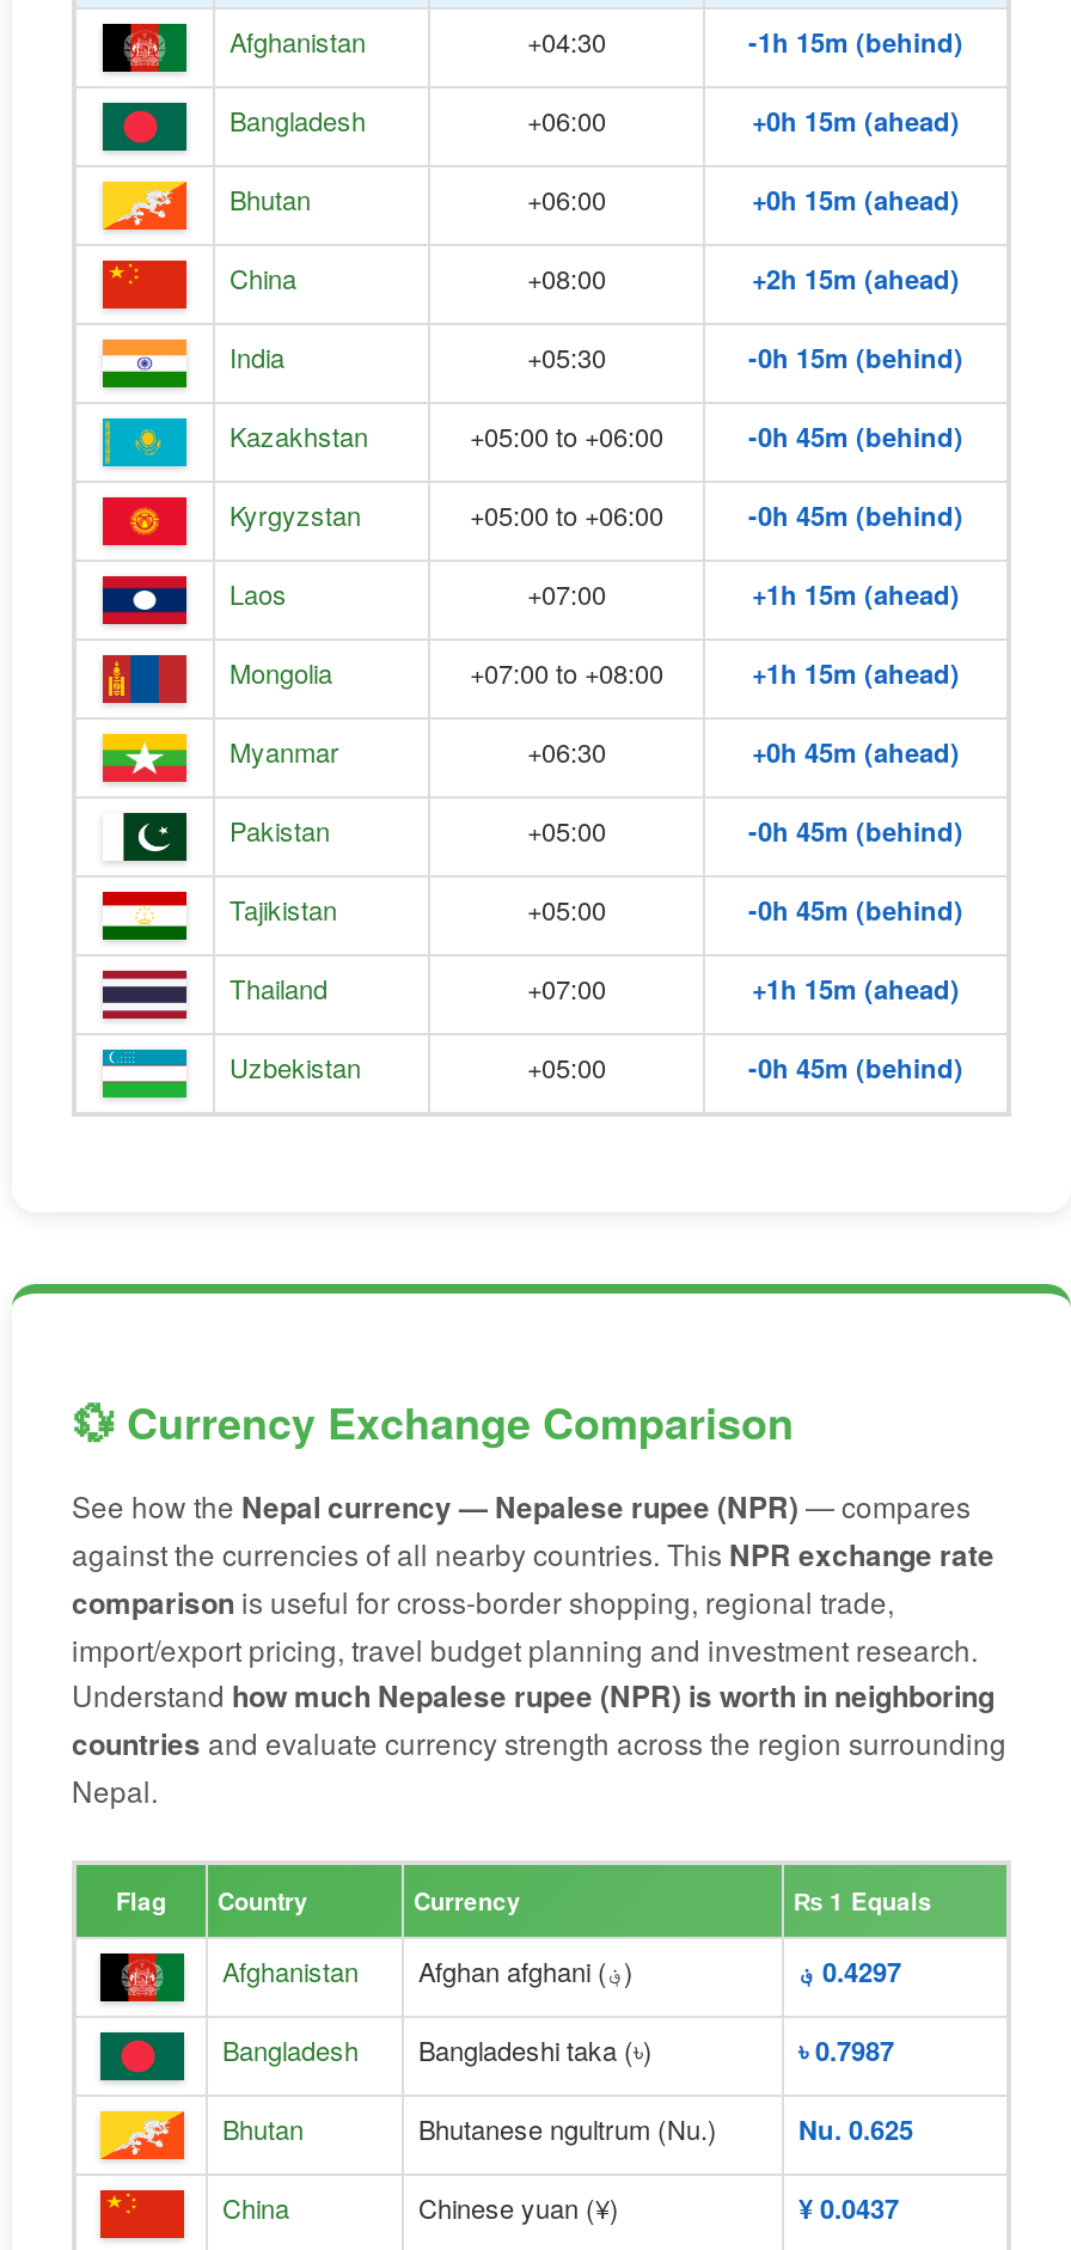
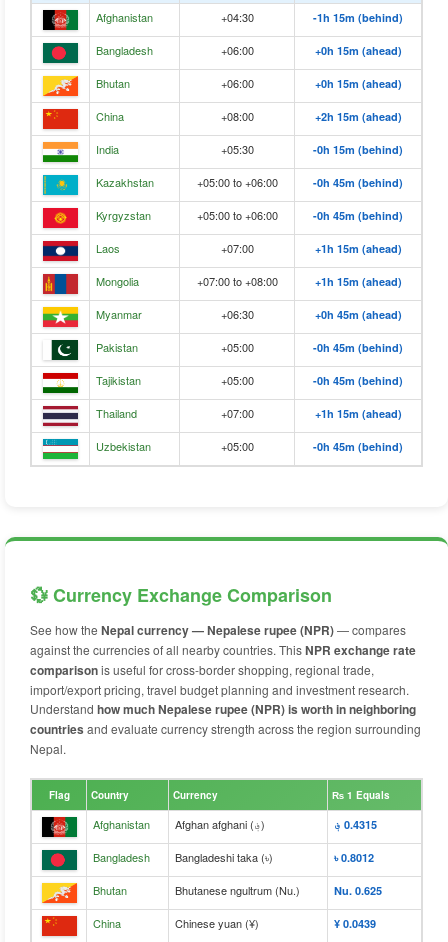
- ؋ 0.4297
+ ؋ 0.4315

- ৳ 0.7987
+ ৳ 0.8012

- ¥ 0.0437
+ ¥ 0.0439
